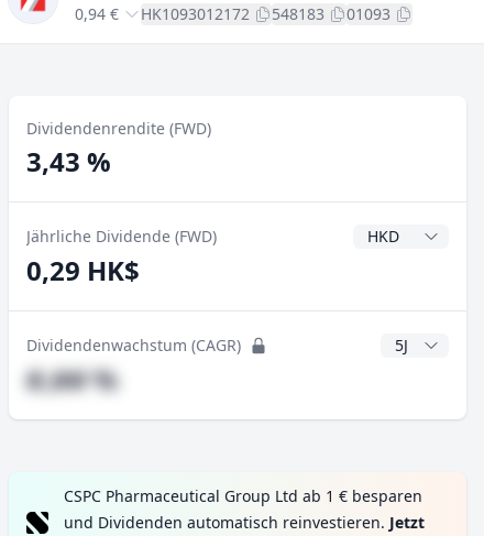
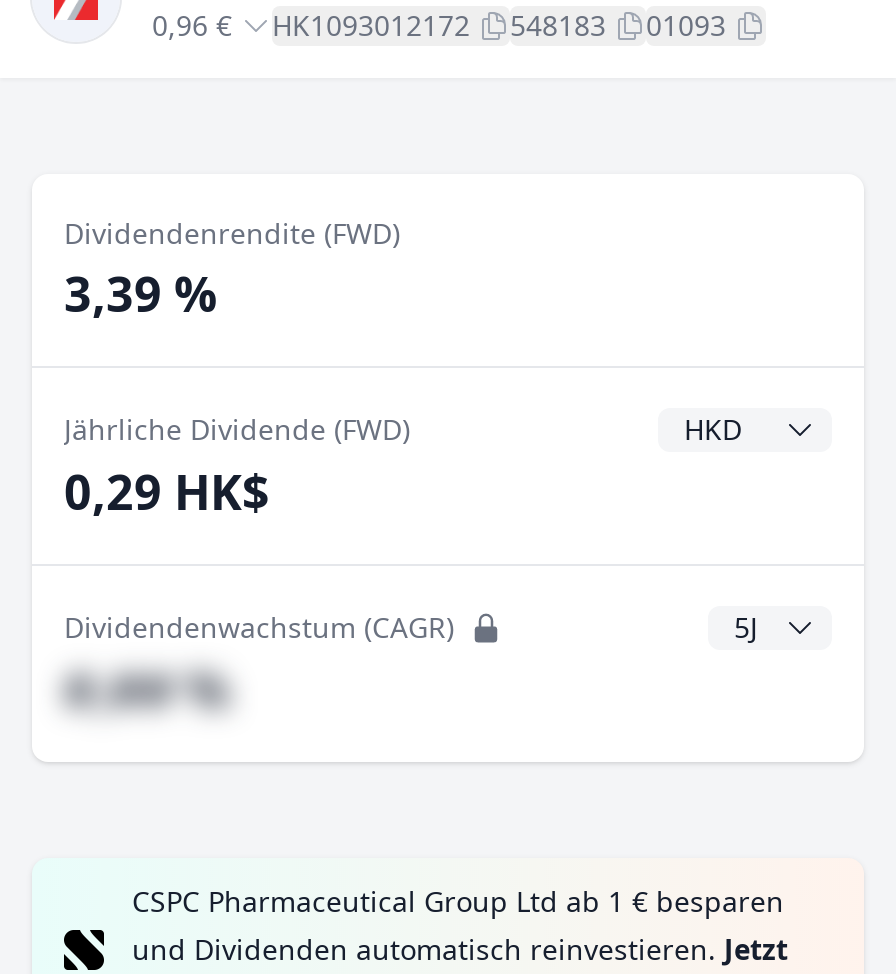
- 0,94 € HK1093012172 548183 01093
+ 0,96 € HK1093012172 548183 01093

- 3,43 %
+ 3,39 %
